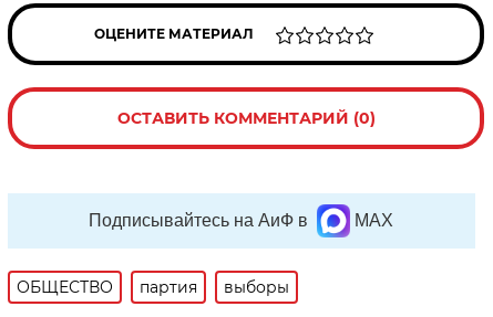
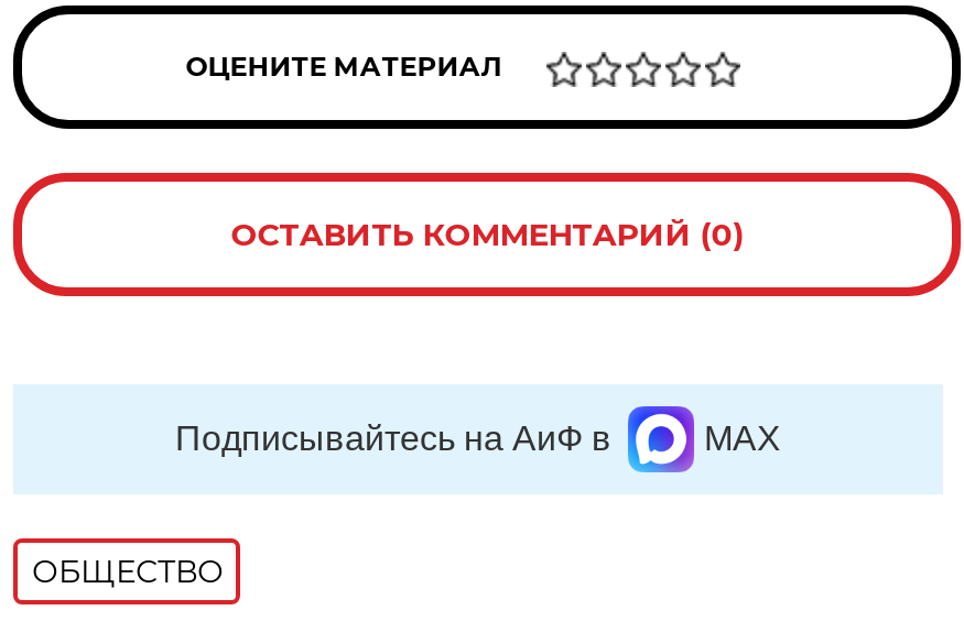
- партия
- выборы
